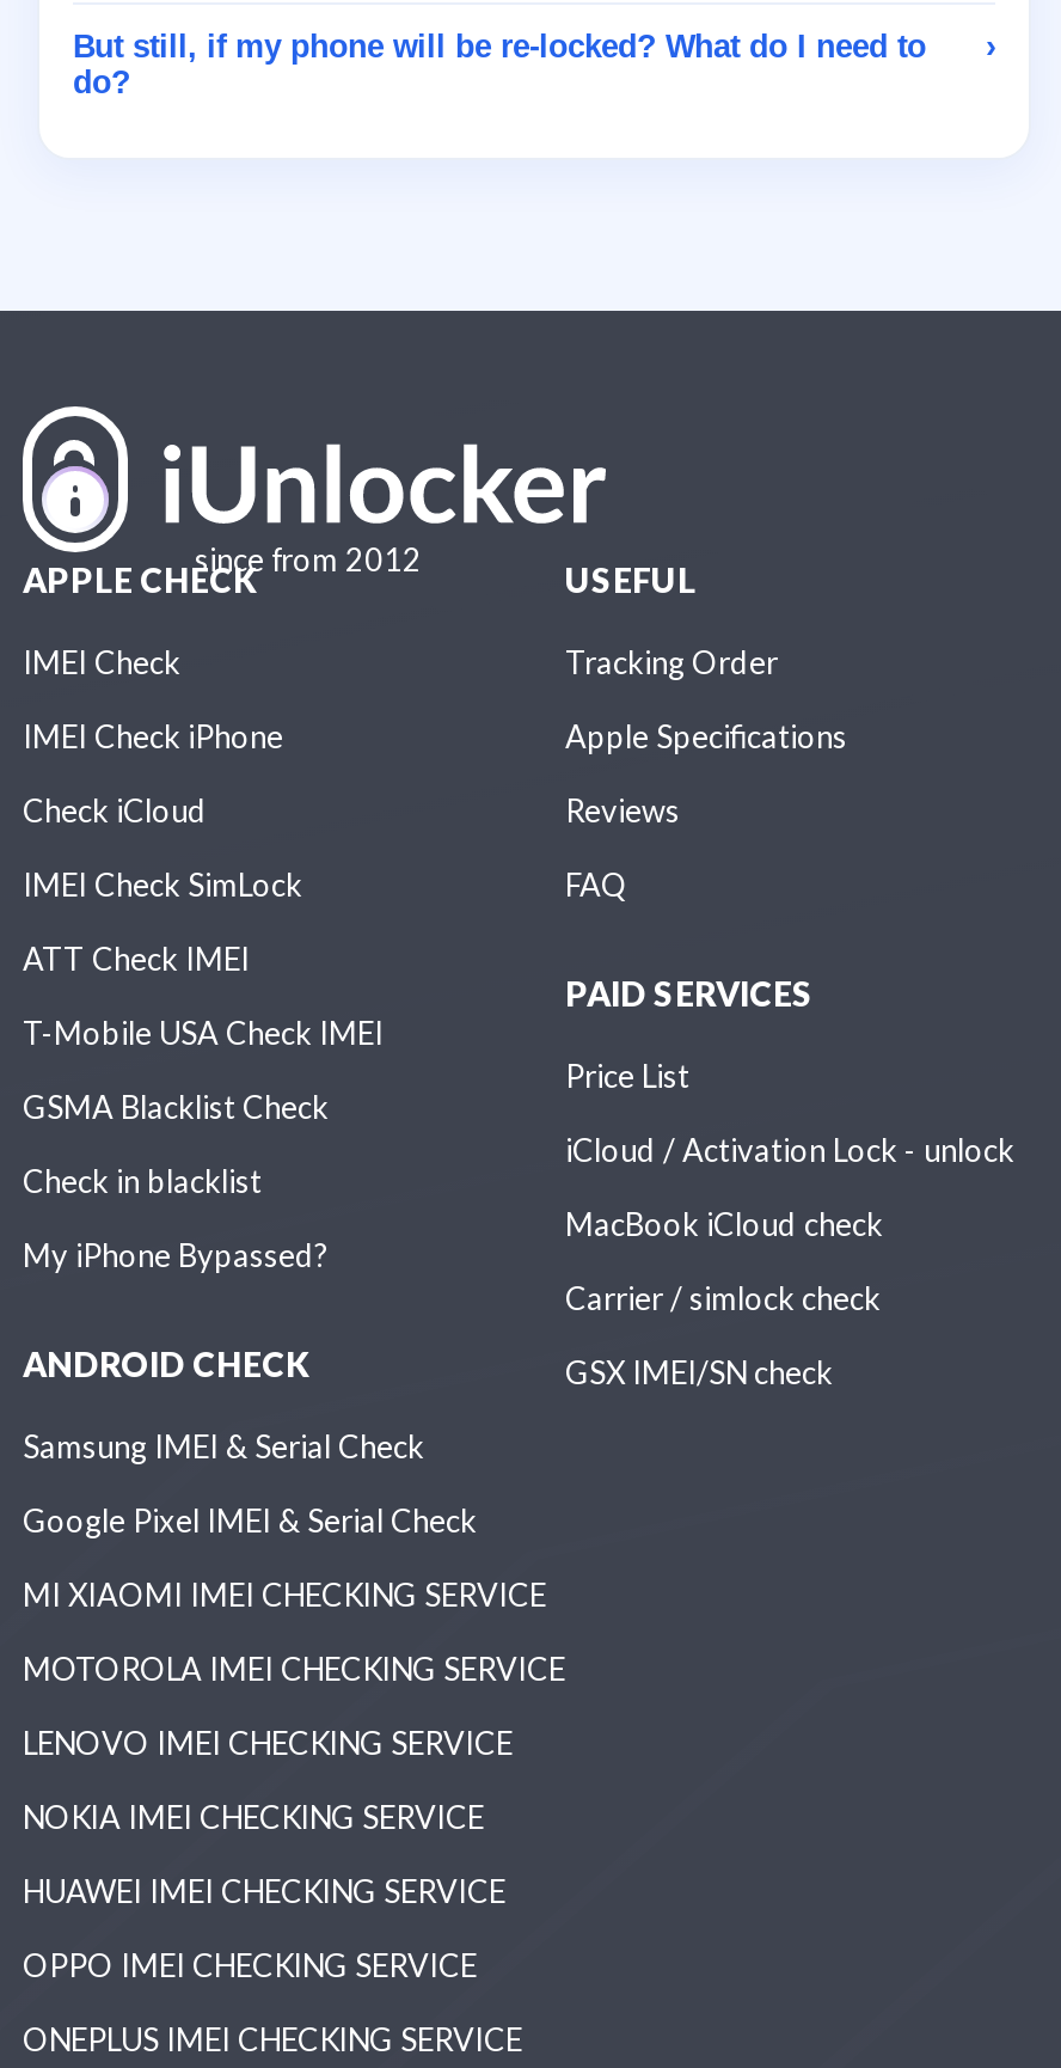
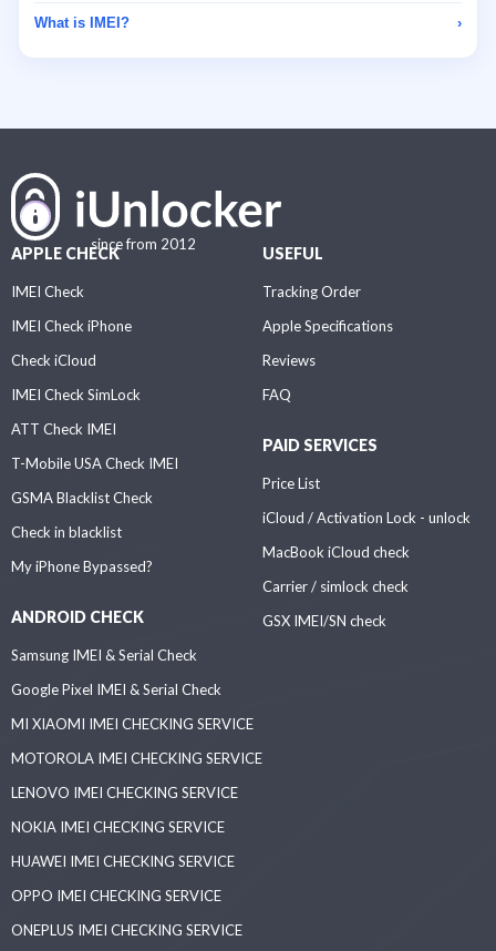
- But still, if my phone will be re-locked? What do I need to
- do?
+ What is IMEI?
